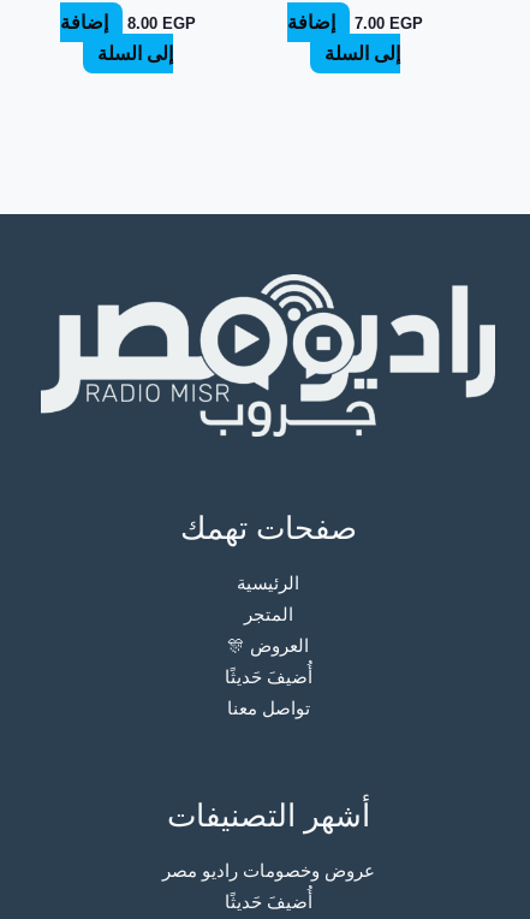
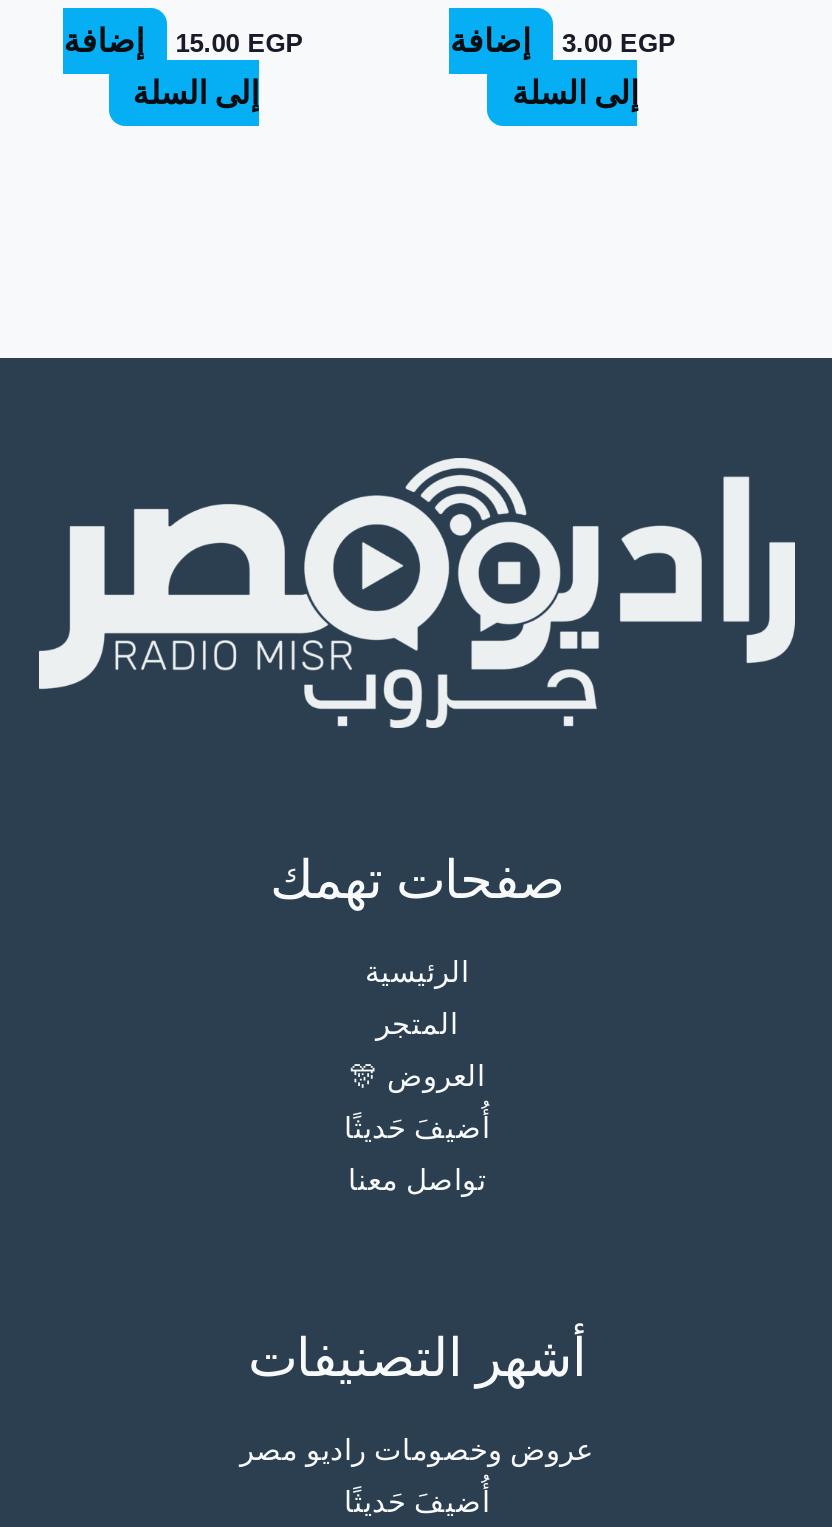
- 8.00 EGP إضافة
+ 15.00 EGP إضافة

- 7.00 EGP إضافة
+ 3.00 EGP إضافة
